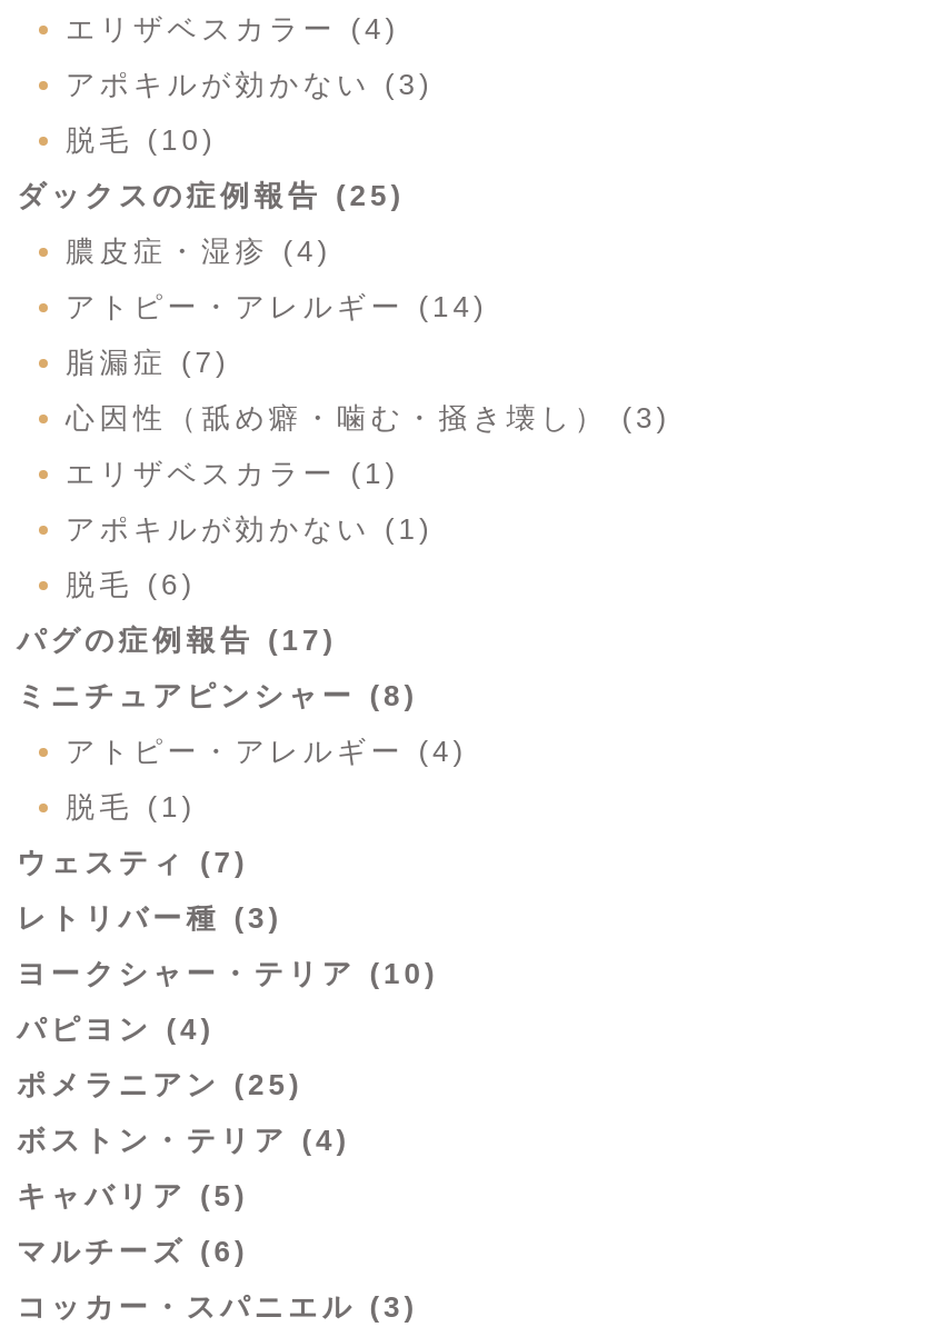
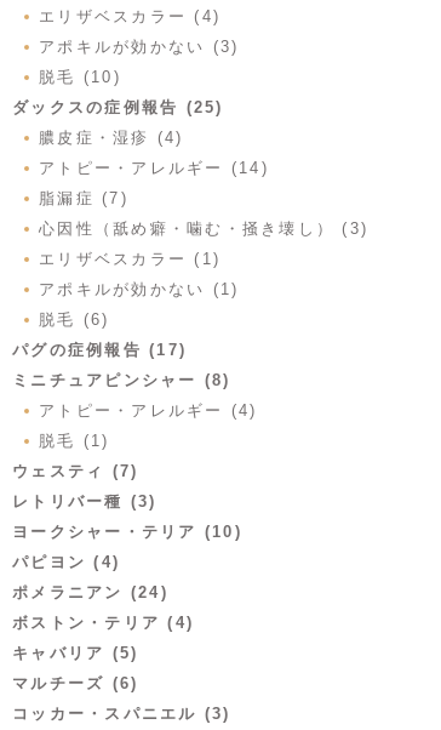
- ポメラニアン (25)
+ ポメラニアン (24)
